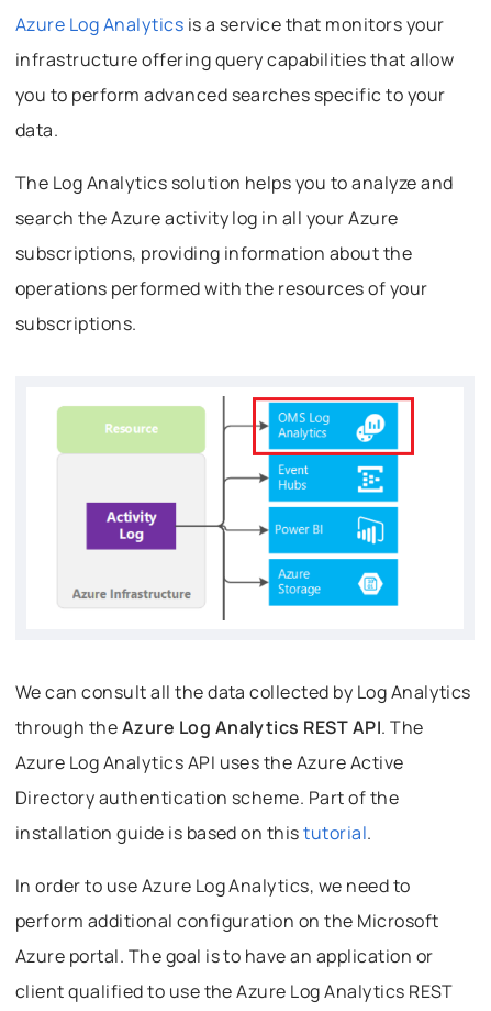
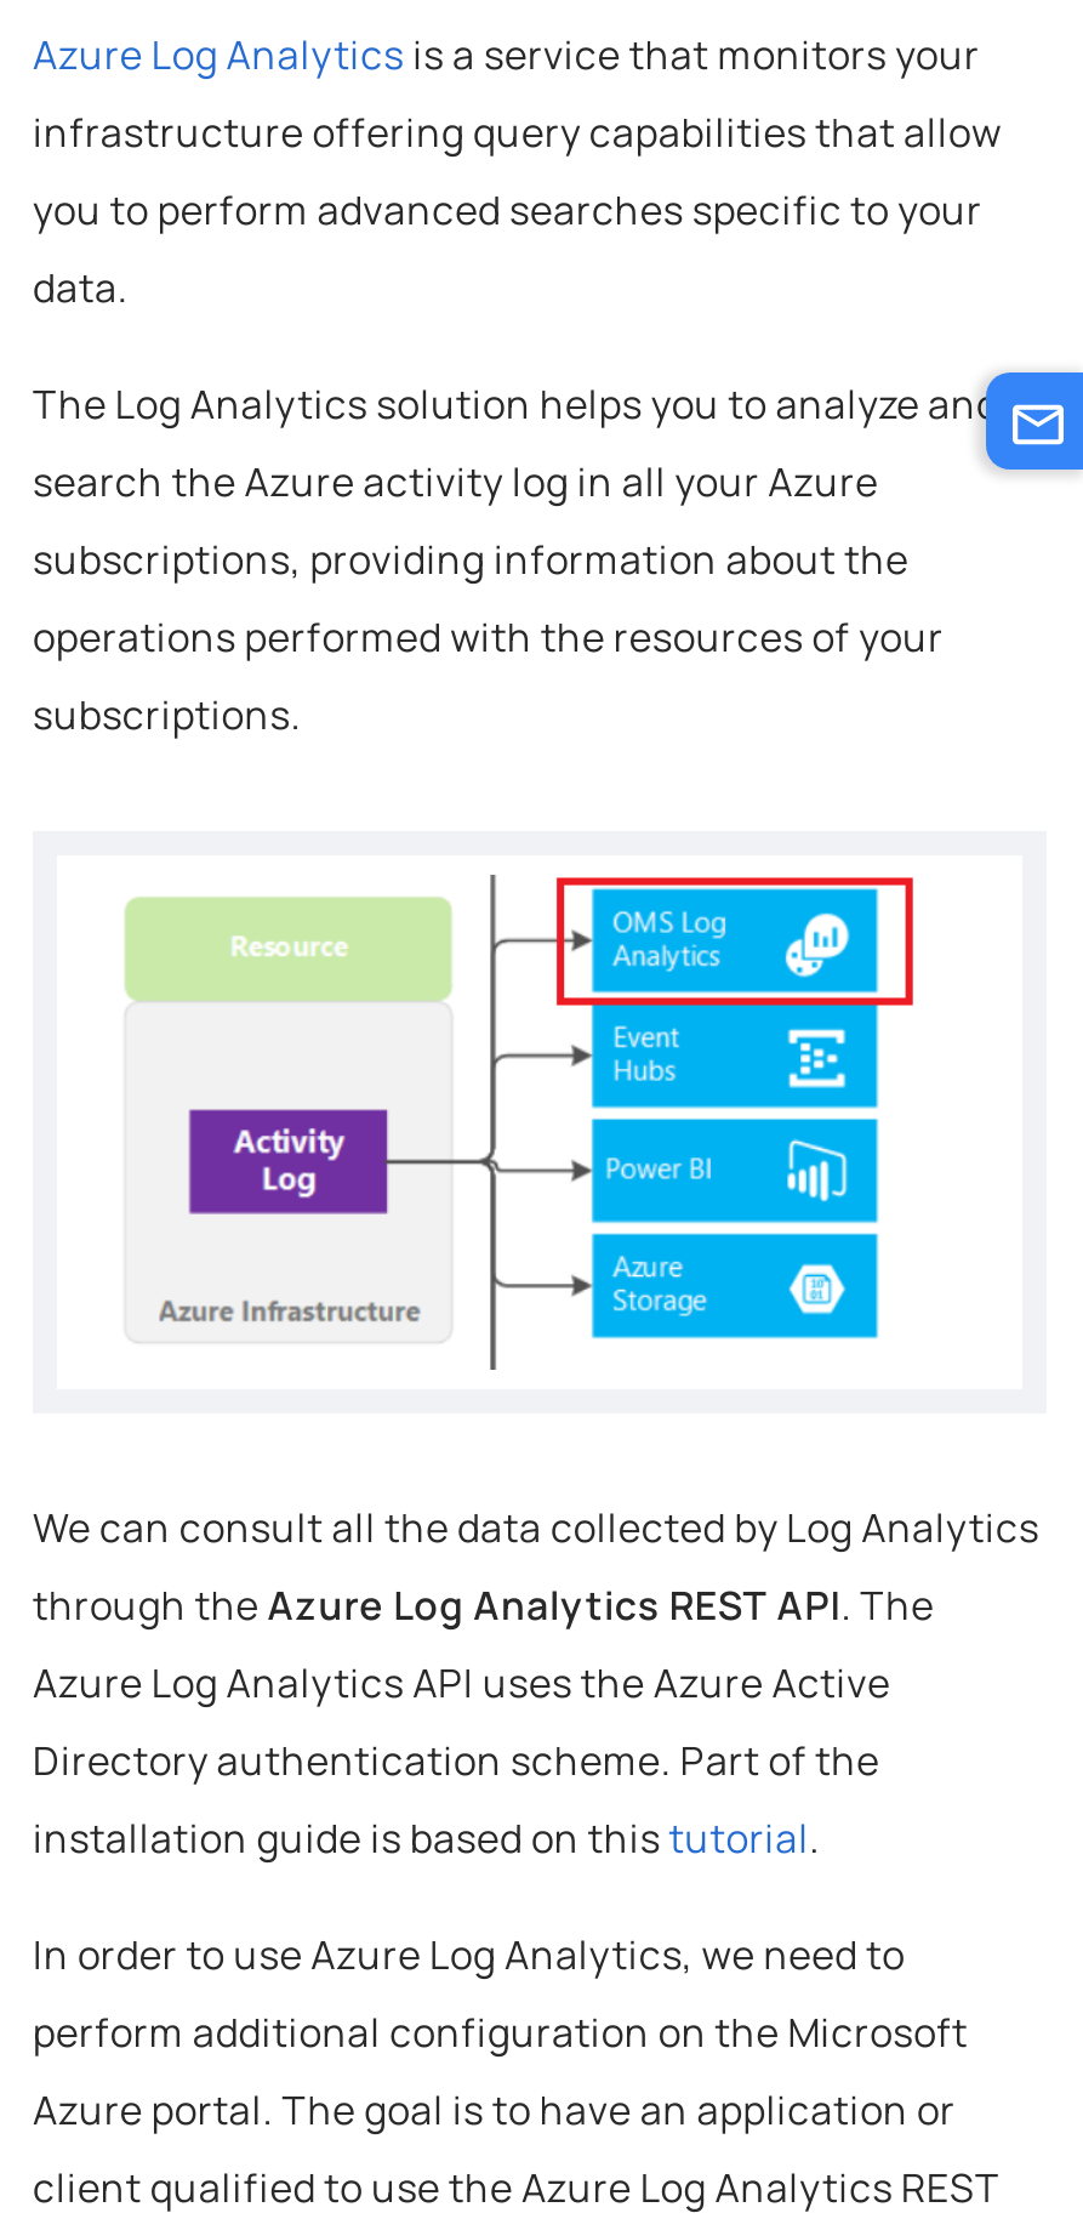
+ [image]
